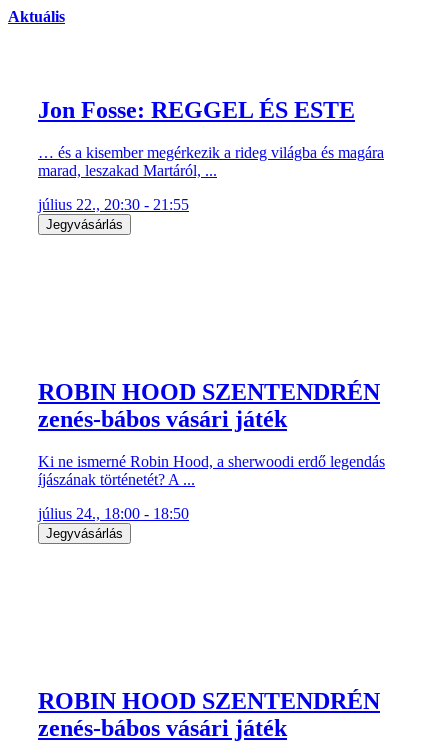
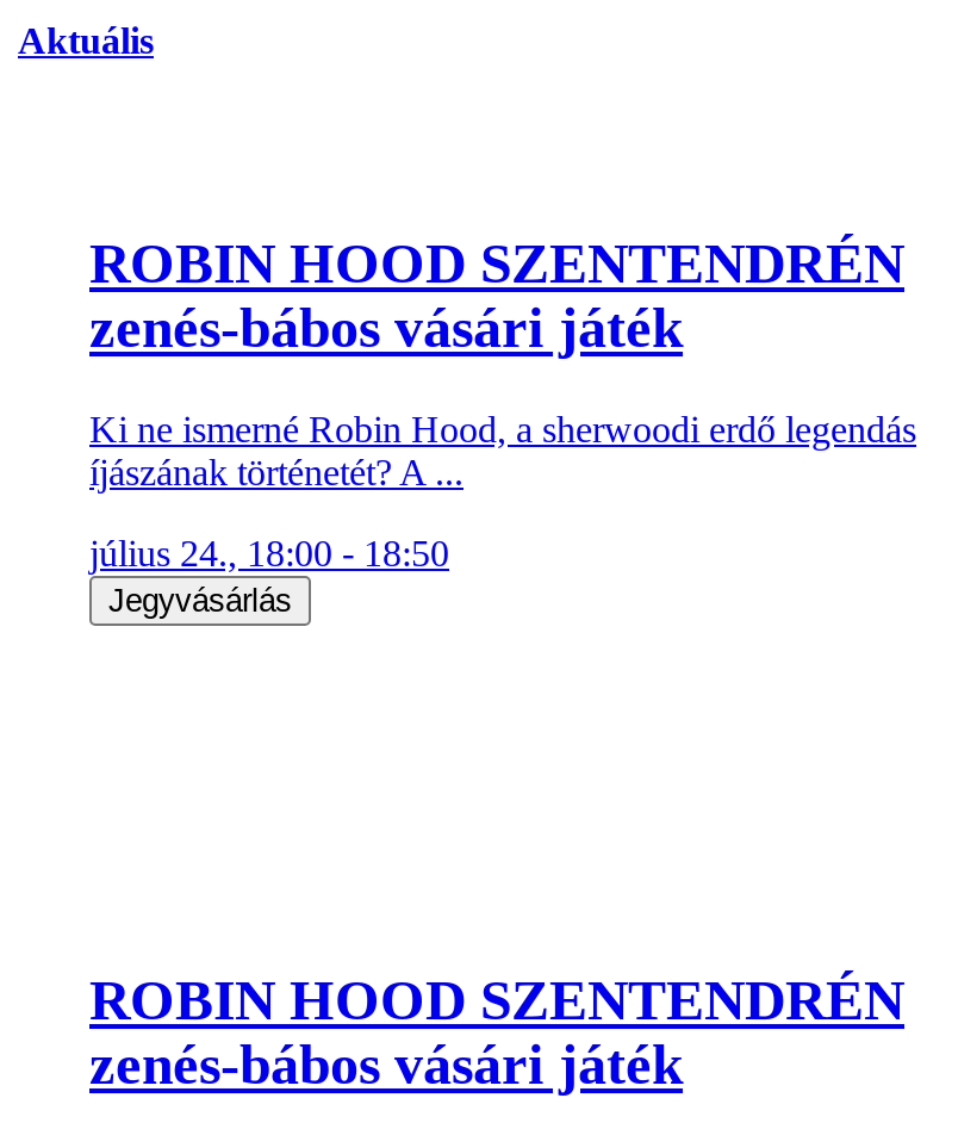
- Jon Fosse: REGGEL ÉS ESTE
- … és a kisember megérkezik a rideg világba és magára
- marad, leszakad Martáról, ...
- július 22., 20:30 - 21:55
- Jegyvásárlás
